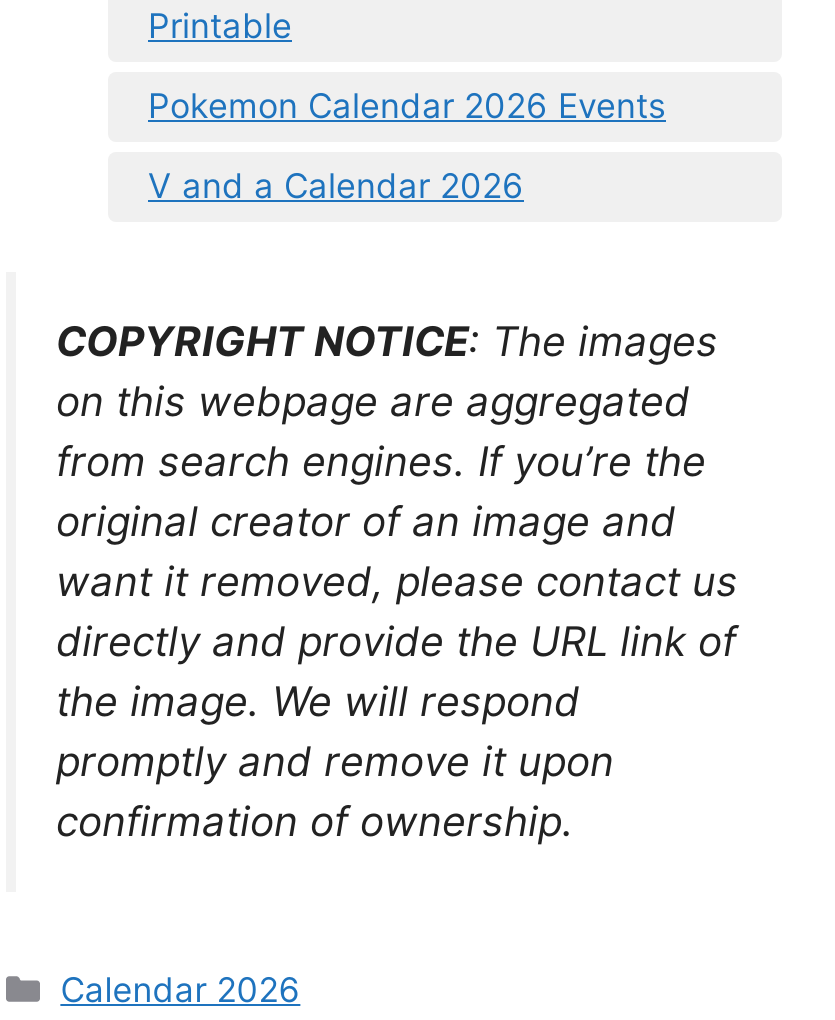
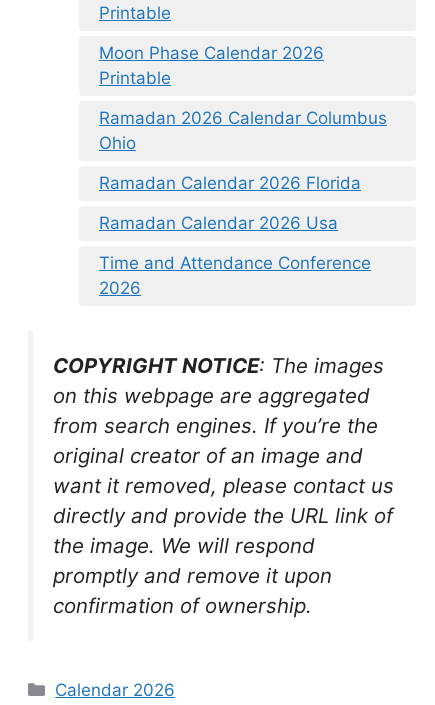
- Pokemon Calendar 2026 Events
- V and a Calendar 2026
+ Moon Phase Calendar 2026
+ Printable
+ Ramadan 2026 Calendar Columbus
+ Ohio
+ Ramadan Calendar 2026 Florida
+ Ramadan Calendar 2026 Usa
+ Time and Attendance Conference
+ 2026
